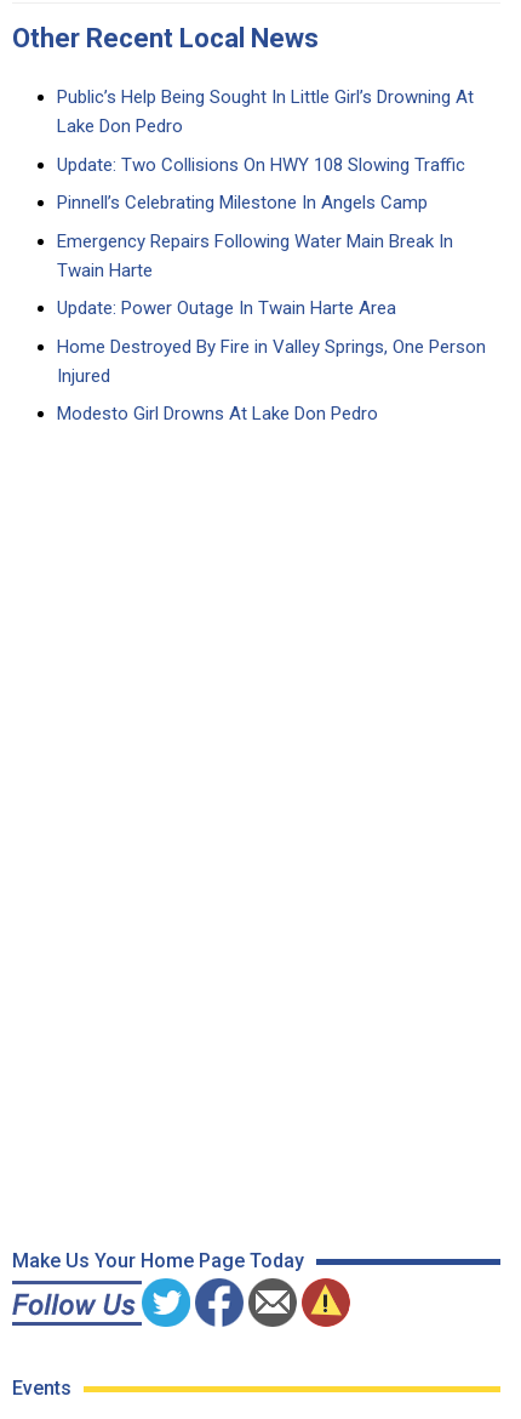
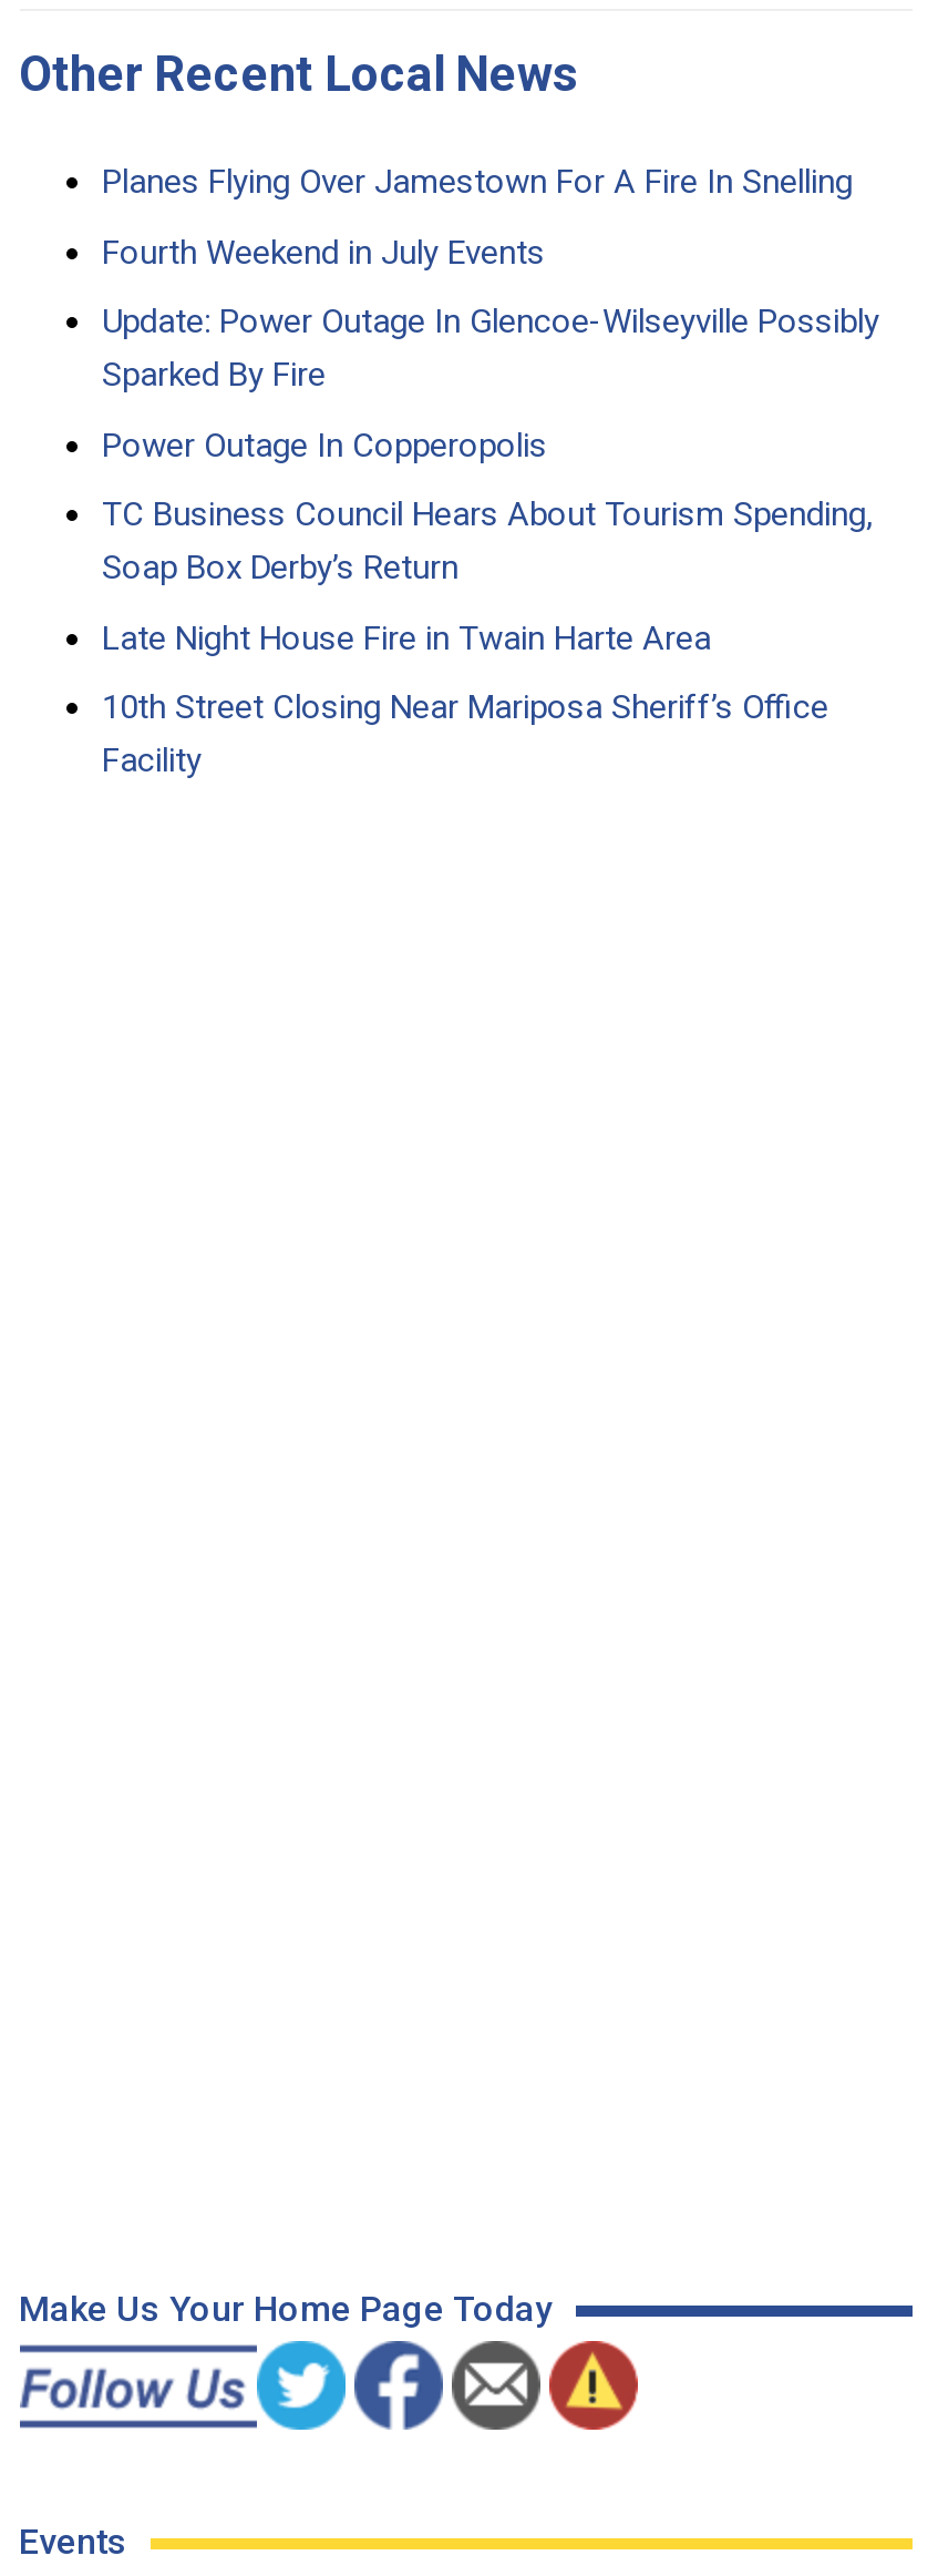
- Public’s Help Being Sought In Little Girl’s Drowning At
- Lake Don Pedro
+ Planes Flying Over Jamestown For A Fire In Snelling

- Update: Two Collisions On HWY 108 Slowing Traffic
+ Fourth Weekend in July Events

- Pinnell’s Celebrating Milestone In Angels Camp
+ Update: Power Outage In Glencoe-Wilseyville Possibly
+ Sparked By Fire

- Emergency Repairs Following Water Main Break In
- Twain Harte
+ Power Outage In Copperopolis

- Update: Power Outage In Twain Harte Area
+ TC Business Council Hears About Tourism Spending,
+ Soap Box Derby’s Return

- Home Destroyed By Fire in Valley Springs, One Person
- Injured
+ Late Night House Fire in Twain Harte Area

- Modesto Girl Drowns At Lake Don Pedro
+ 10th Street Closing Near Mariposa Sheriff’s Office
+ Facility
